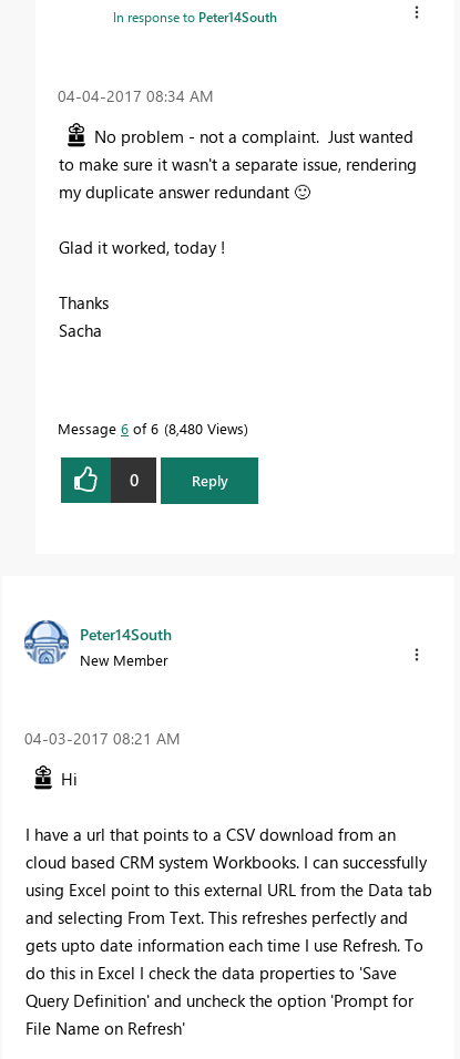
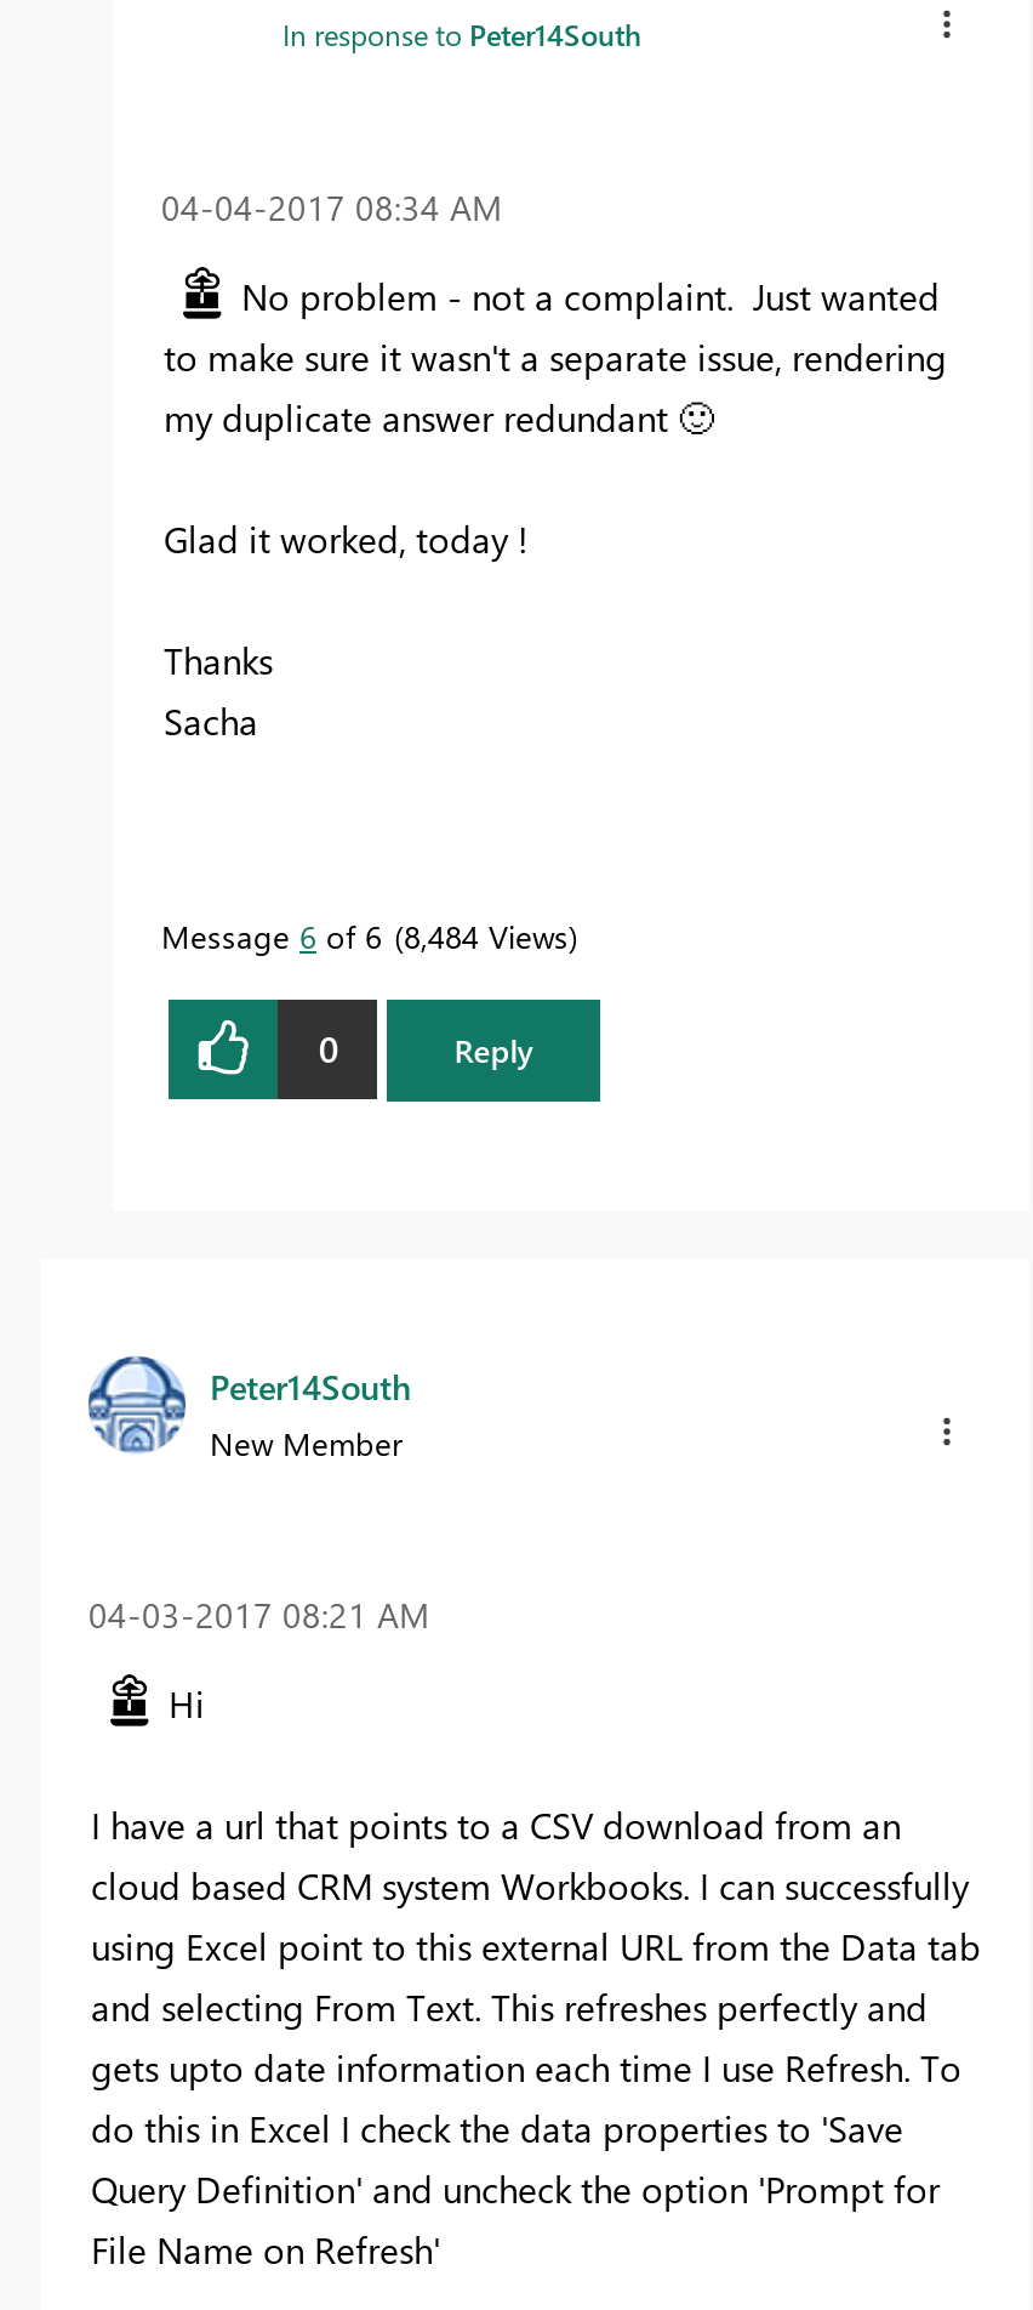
- Message 6 of 6 8,480 Views
+ Message 6 of 6 8,484 Views
